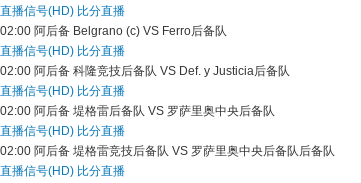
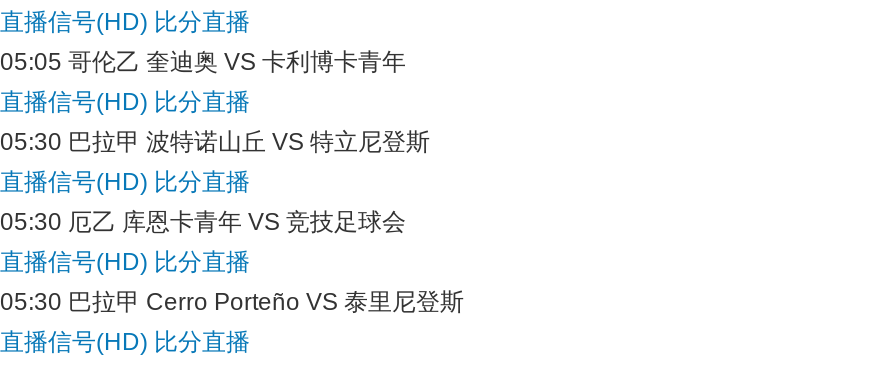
- 02:00 阿后备Belgrano (c) VS Ferro后备队
+ 05:05 哥伦乙奎迪奥 VS 卡利博卡青年

- 02:00 阿后备科隆竞技后备队 VS Def. y Justicia后备队
+ 05:30 巴拉甲波特诺山丘 VS 特立尼登斯

- 02:00 阿后备堤格雷后备队 VS 罗萨里奥中央后备队
+ 05:30 厄乙库恩卡青年 VS 竞技足球会

- 02:00 阿后备堤格雷竞技后备队 VS 罗萨里奥中央后备队后备队
+ 05:30 巴拉甲Cerro Porteño VS 泰里尼登斯
